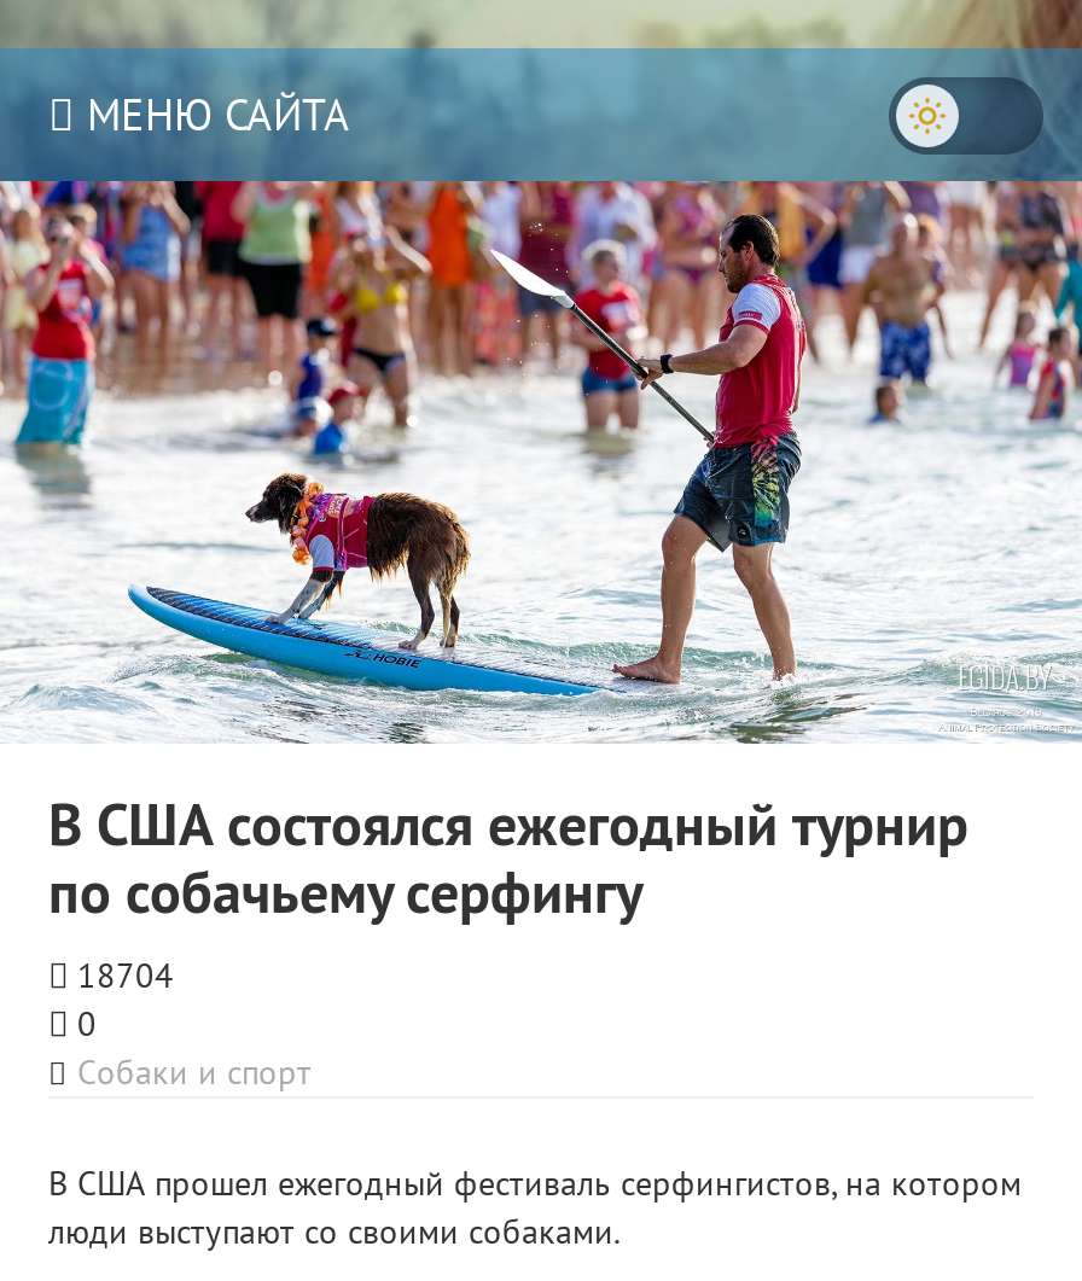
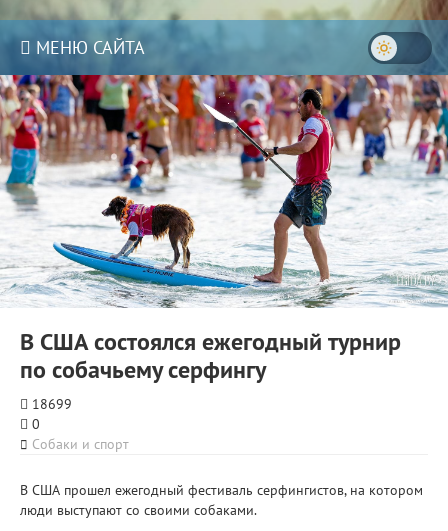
- 18704
+ 18699
